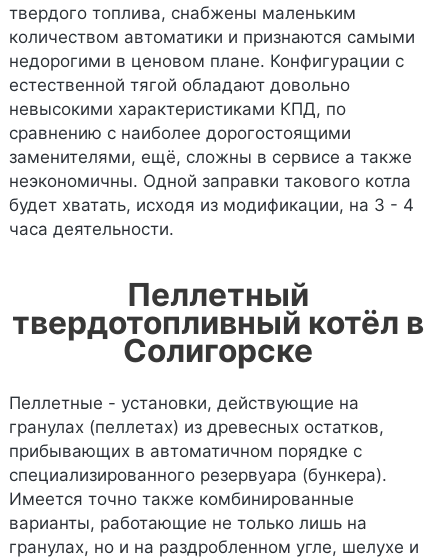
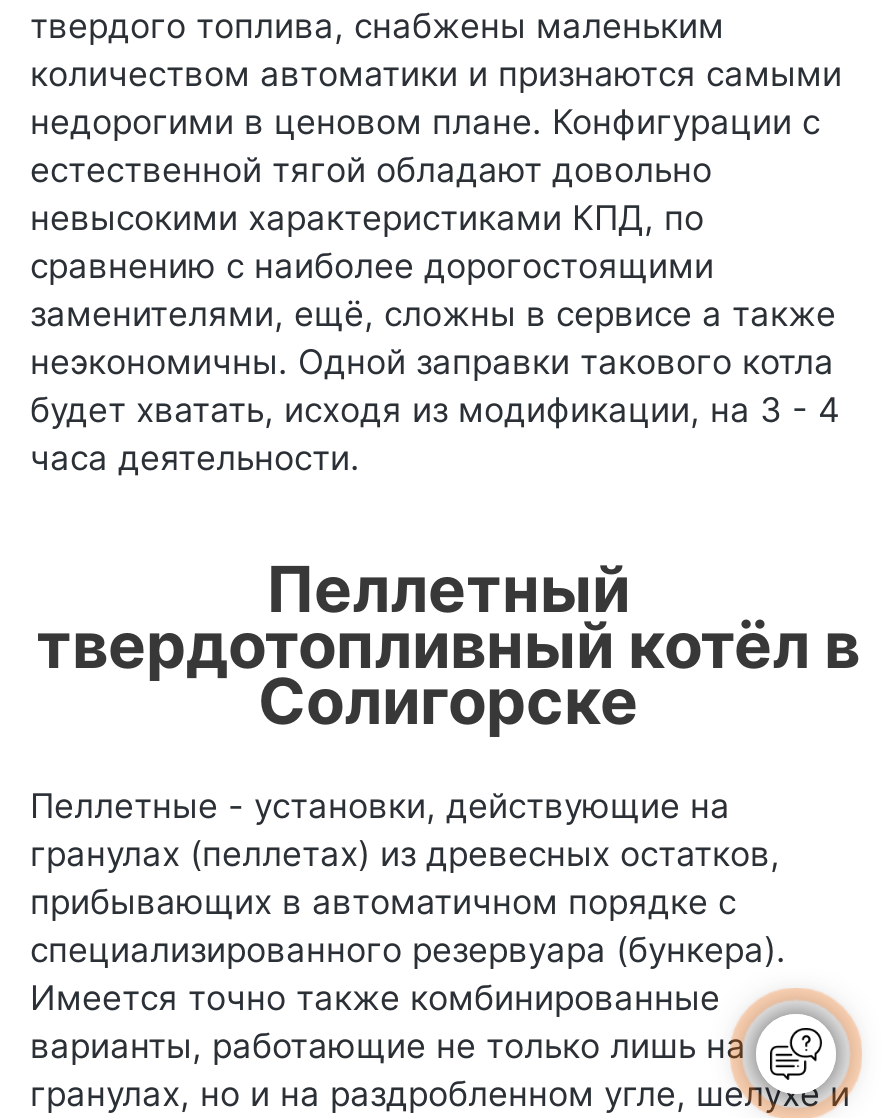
+ [image]
